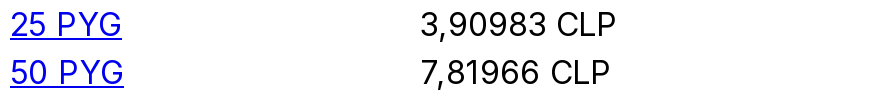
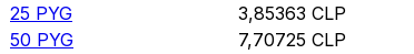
- 3,90983 CLP
+ 3,85363 CLP

- 7,81966 CLP
+ 7,70725 CLP
